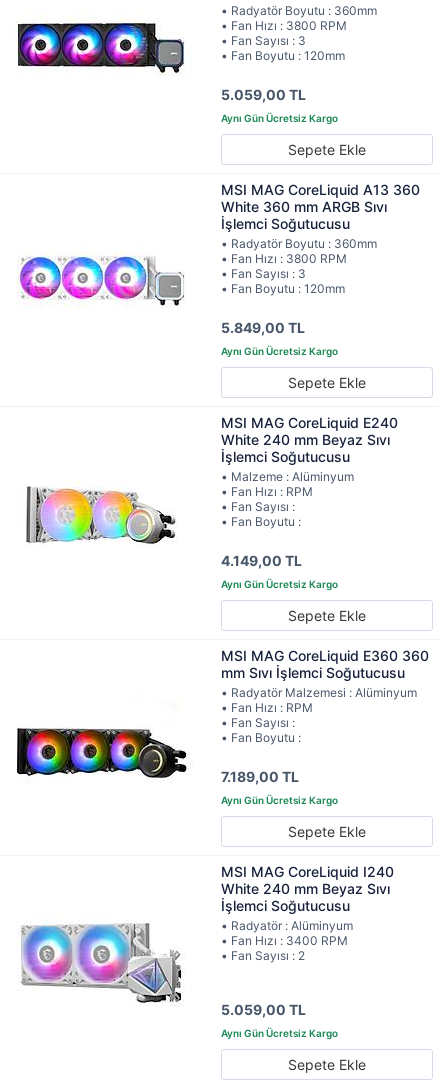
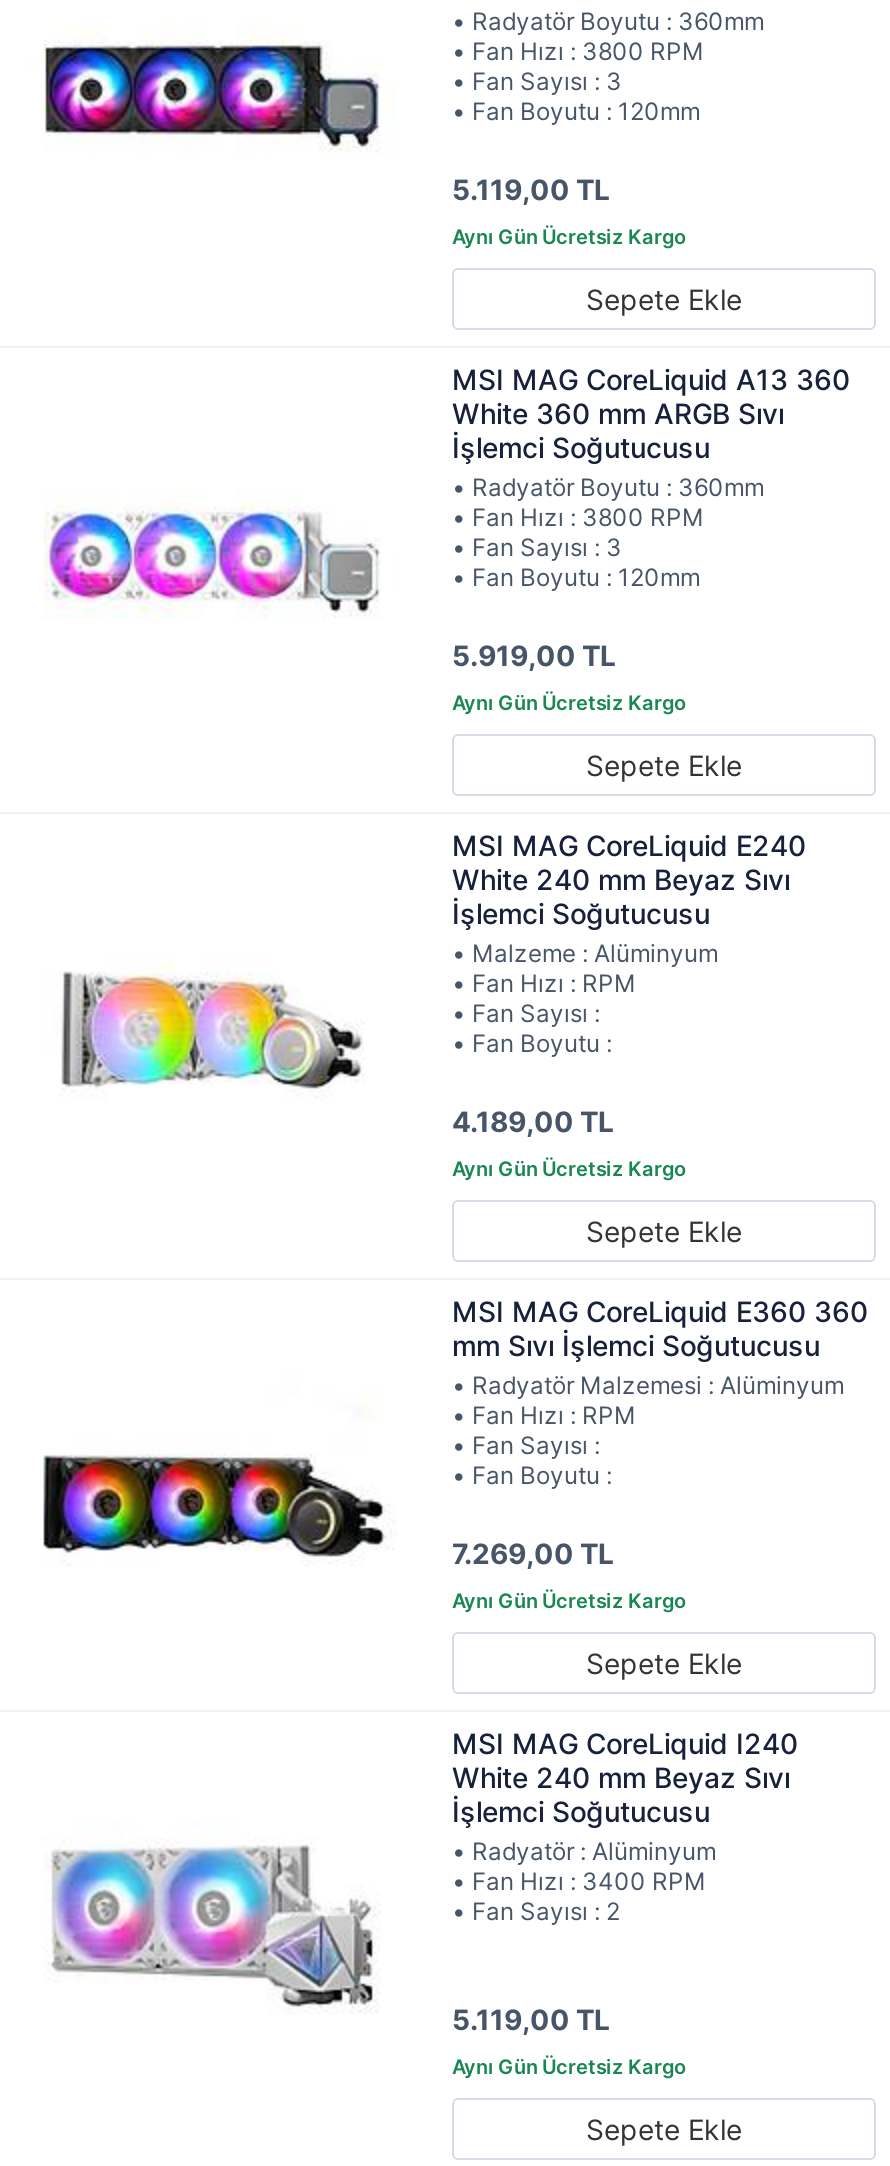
- 5.059,00 TL
+ 5.119,00 TL

- 5.849,00 TL
+ 5.919,00 TL

- 4.149,00 TL
+ 4.189,00 TL

- 7.189,00 TL
+ 7.269,00 TL

- 5.059,00 TL
+ 5.119,00 TL
